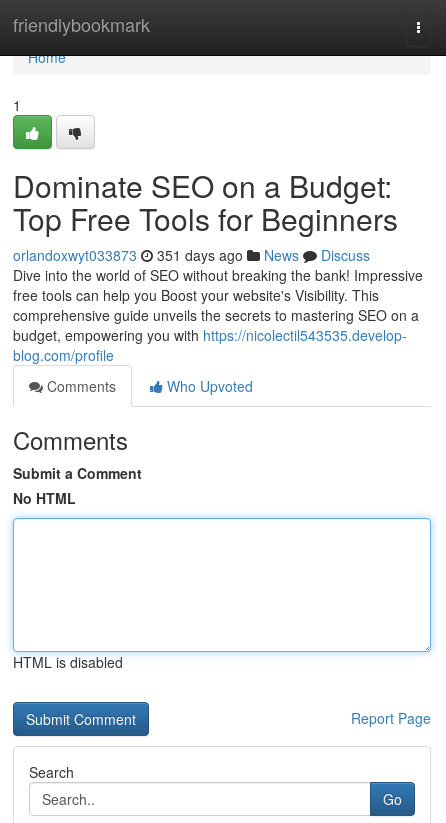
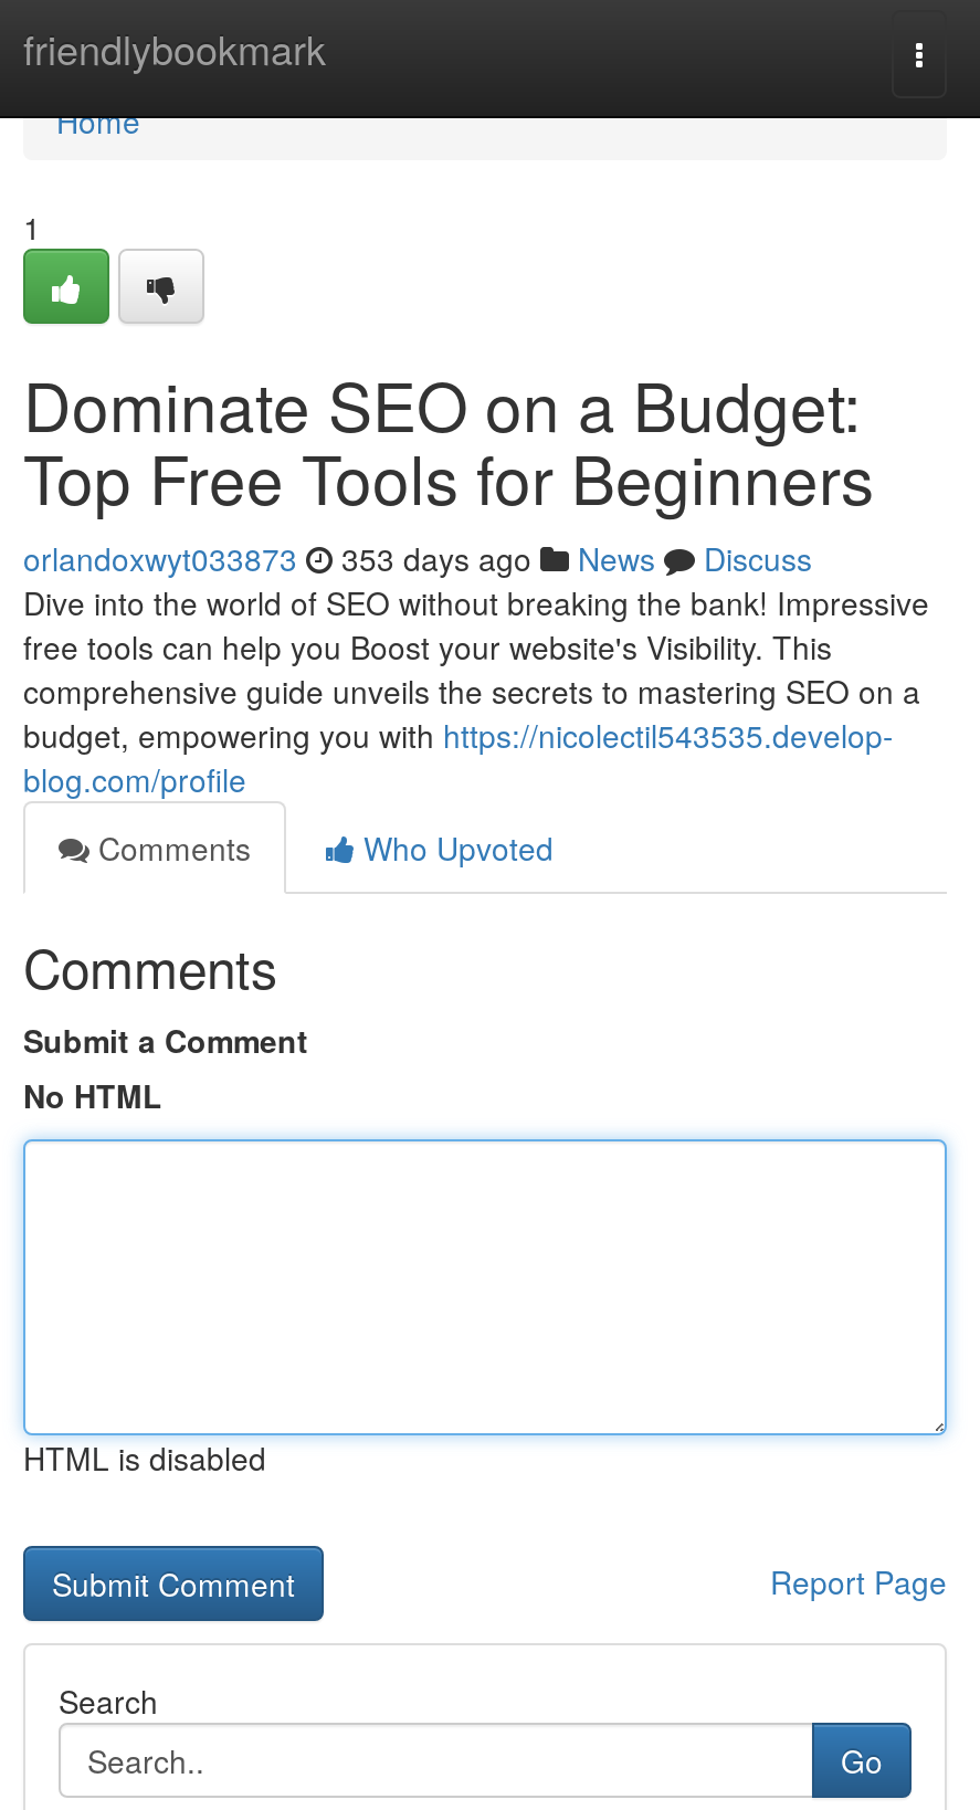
- orlandoxwyt033873 351 days ago News Discuss
+ orlandoxwyt033873 353 days ago News Discuss
